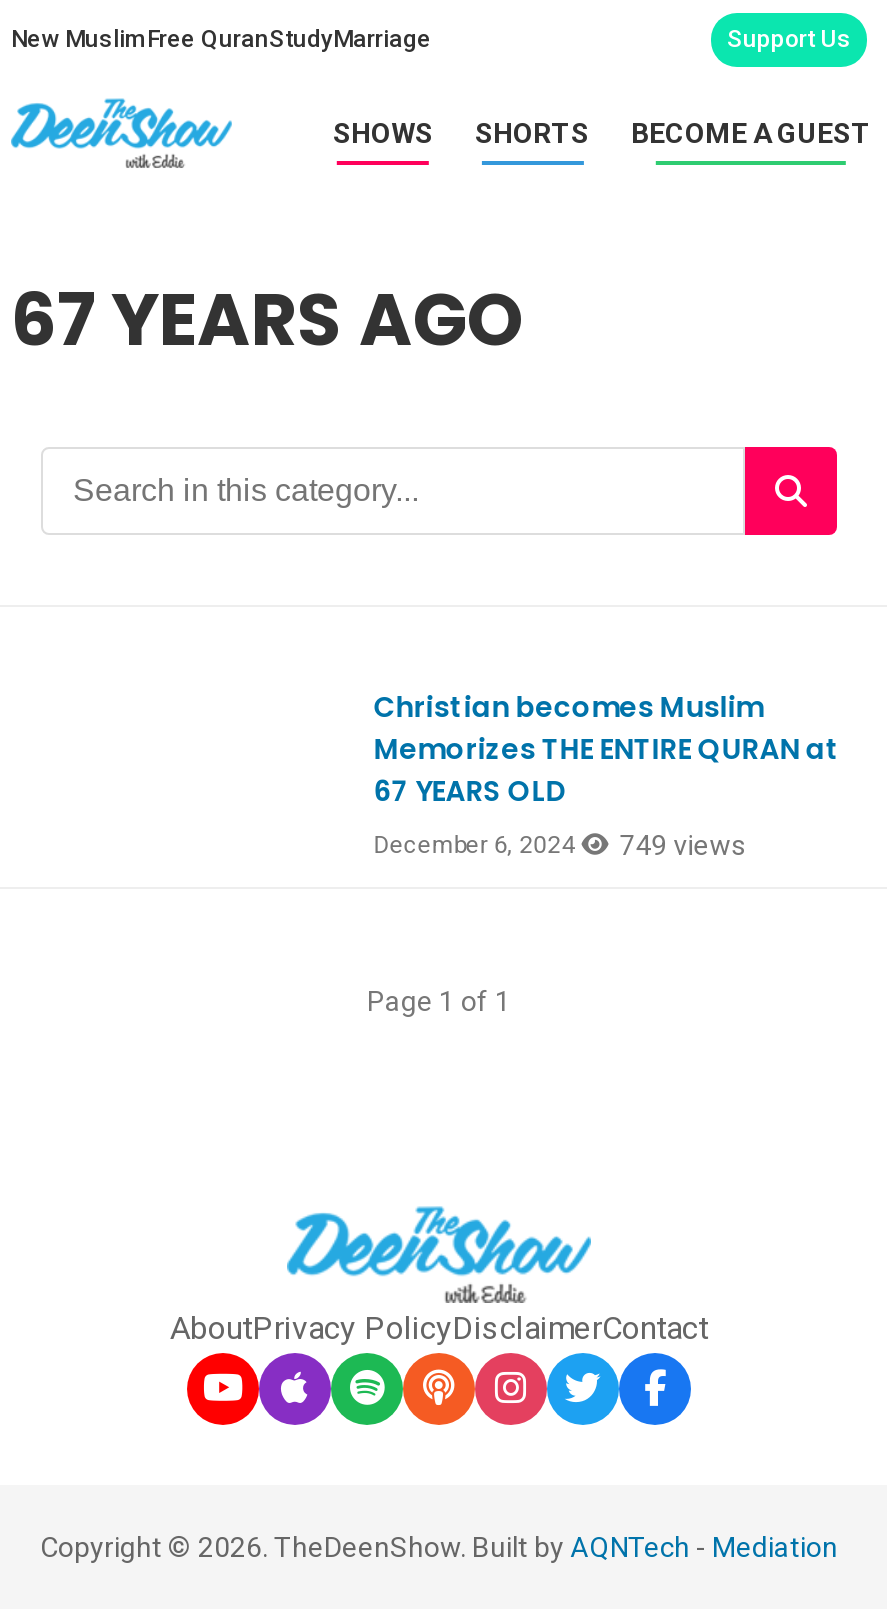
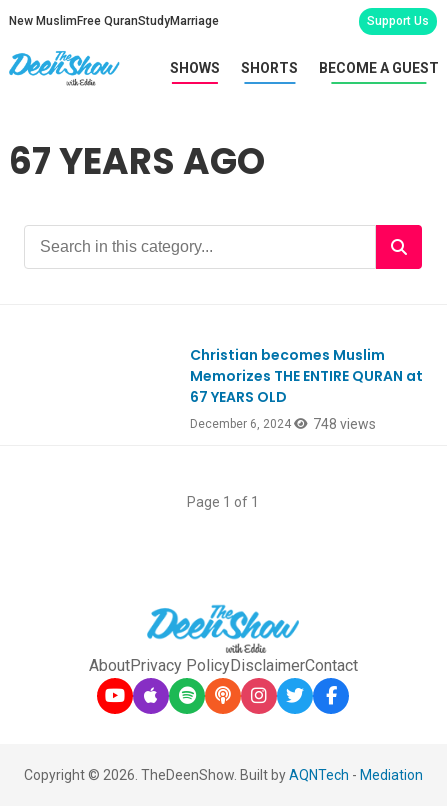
- December 6, 2024 749 views
+ December 6, 2024 748 views
